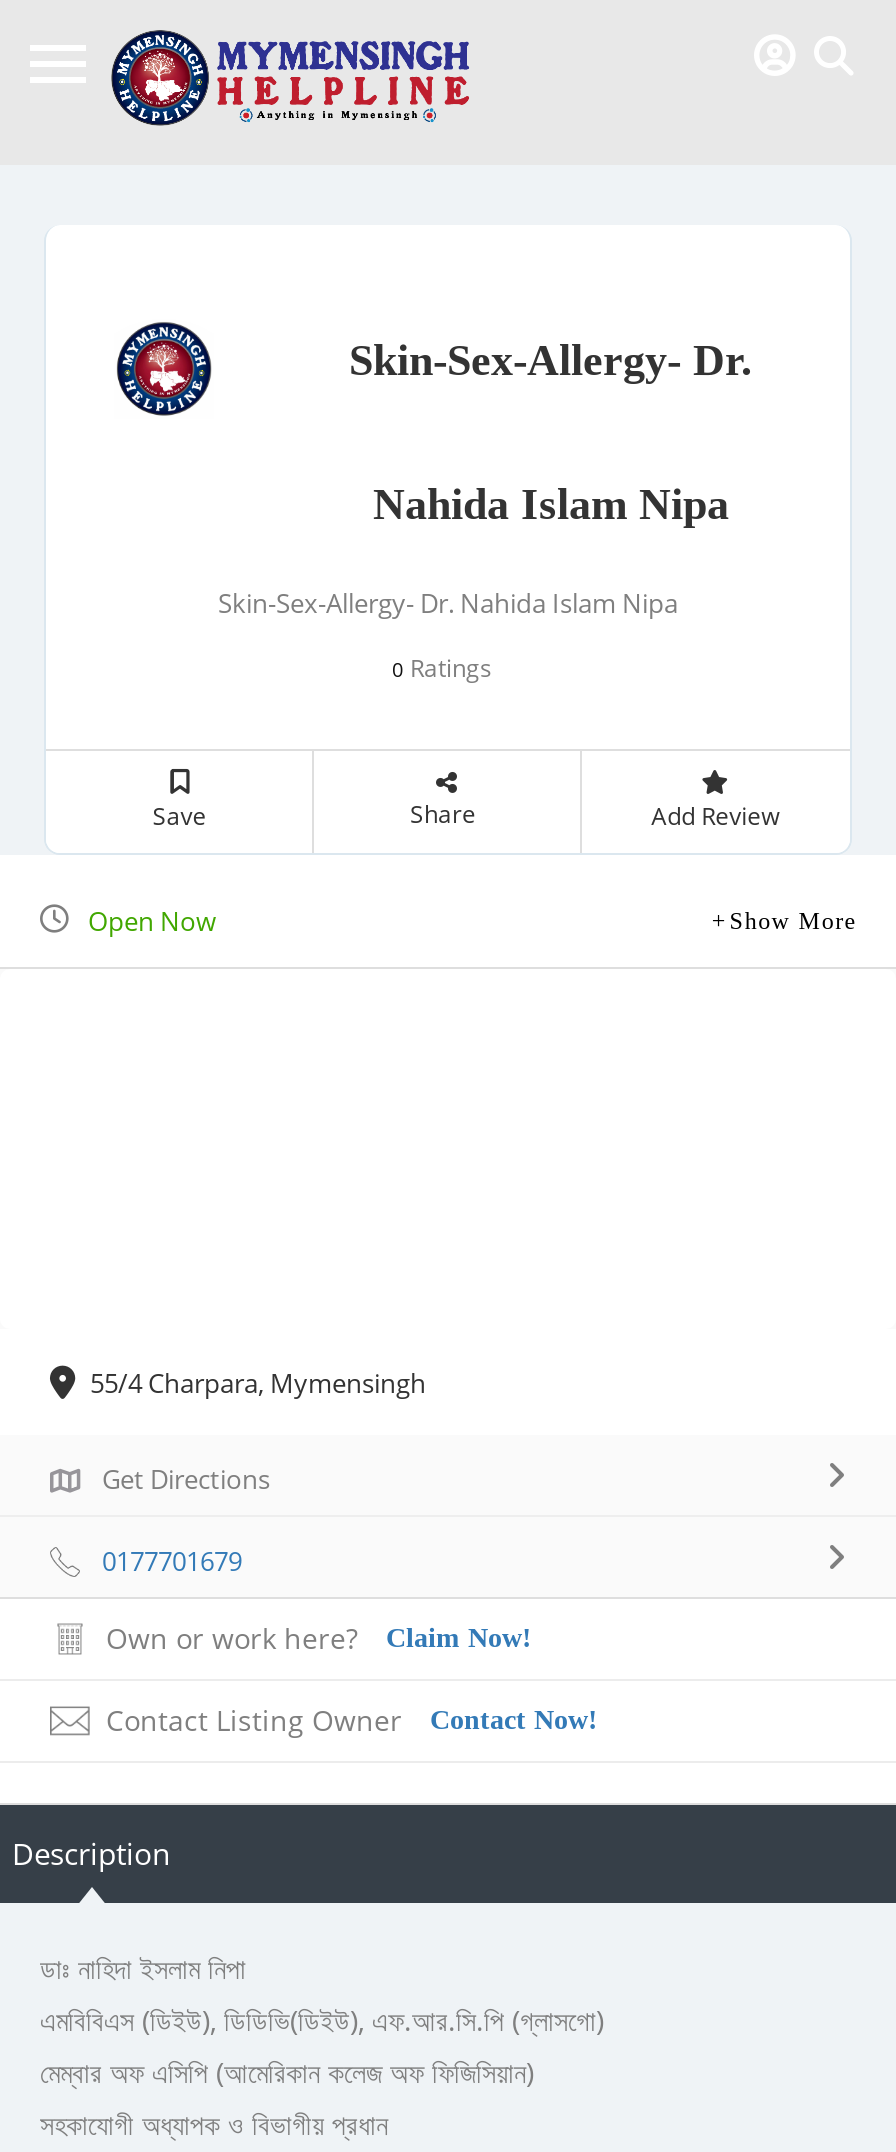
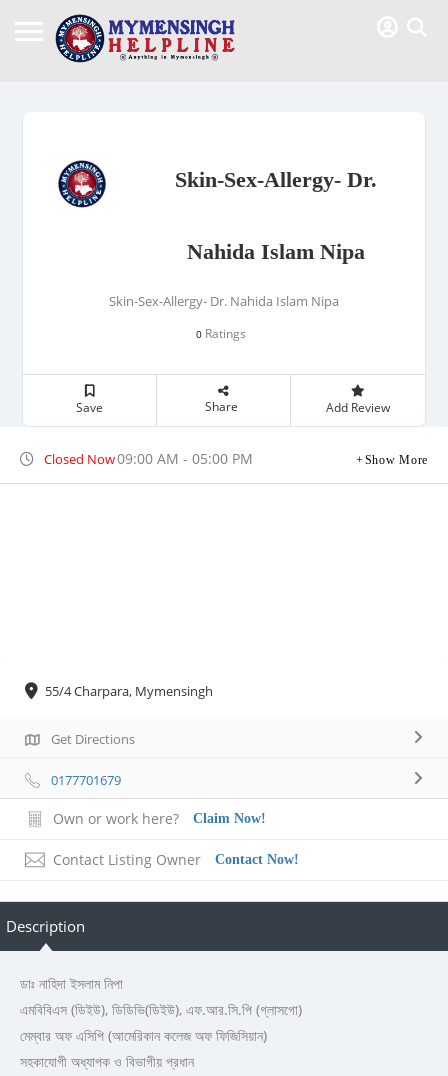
- Open Now
+ Closed Now 09:00 AM - 05:00 PM
